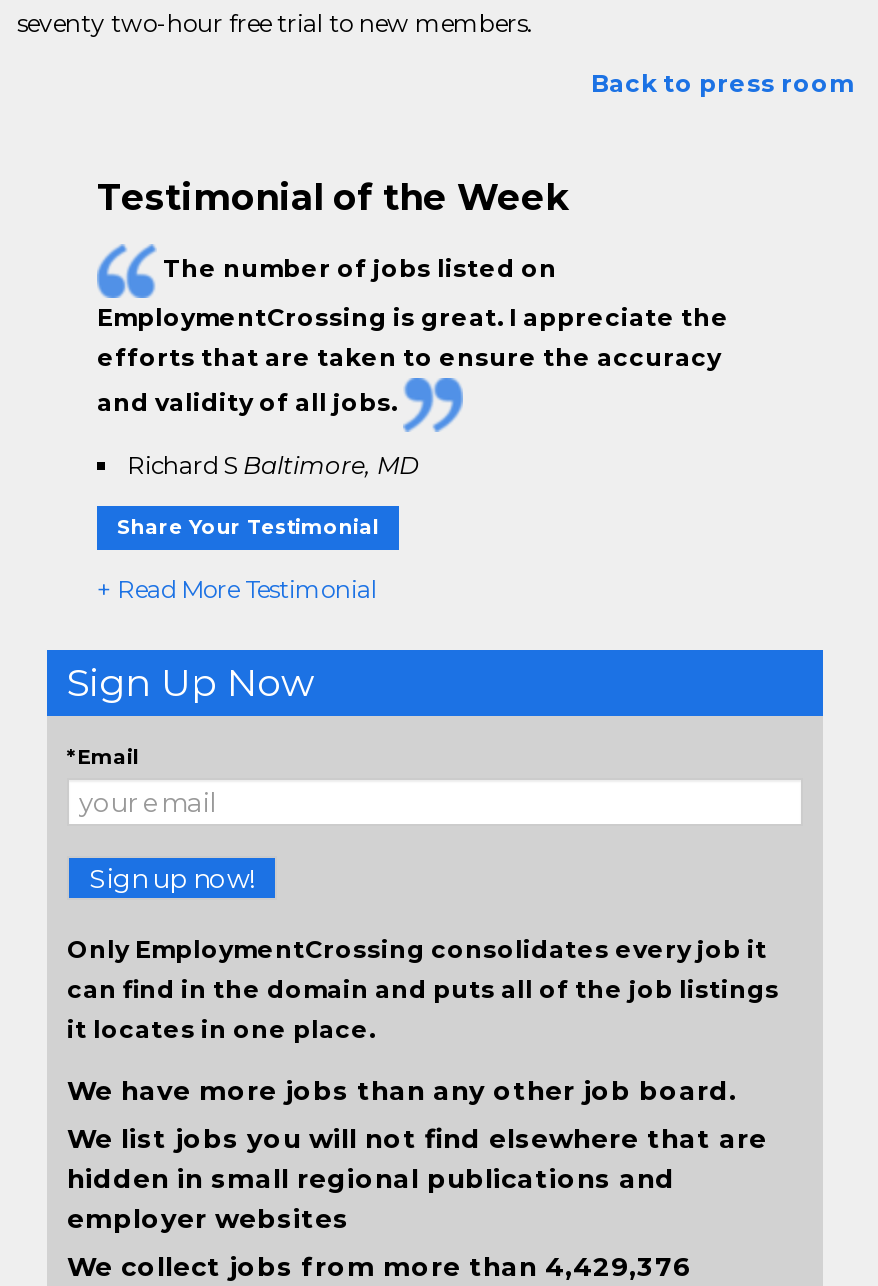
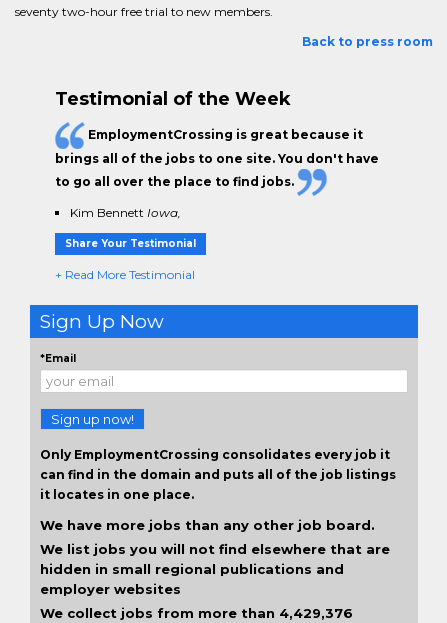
- The number of jobs listed on
+ EmploymentCrossing is great because it

- EmploymentCrossing is great. I appreciate the
- efforts that are taken to ensure the accuracy
+ brings all of the jobs to one site. You don't have

- and validity of all jobs.
+ to go all over the place to find jobs.

- Richard S Baltimore, MD
+ Kim Bennett Iowa,
